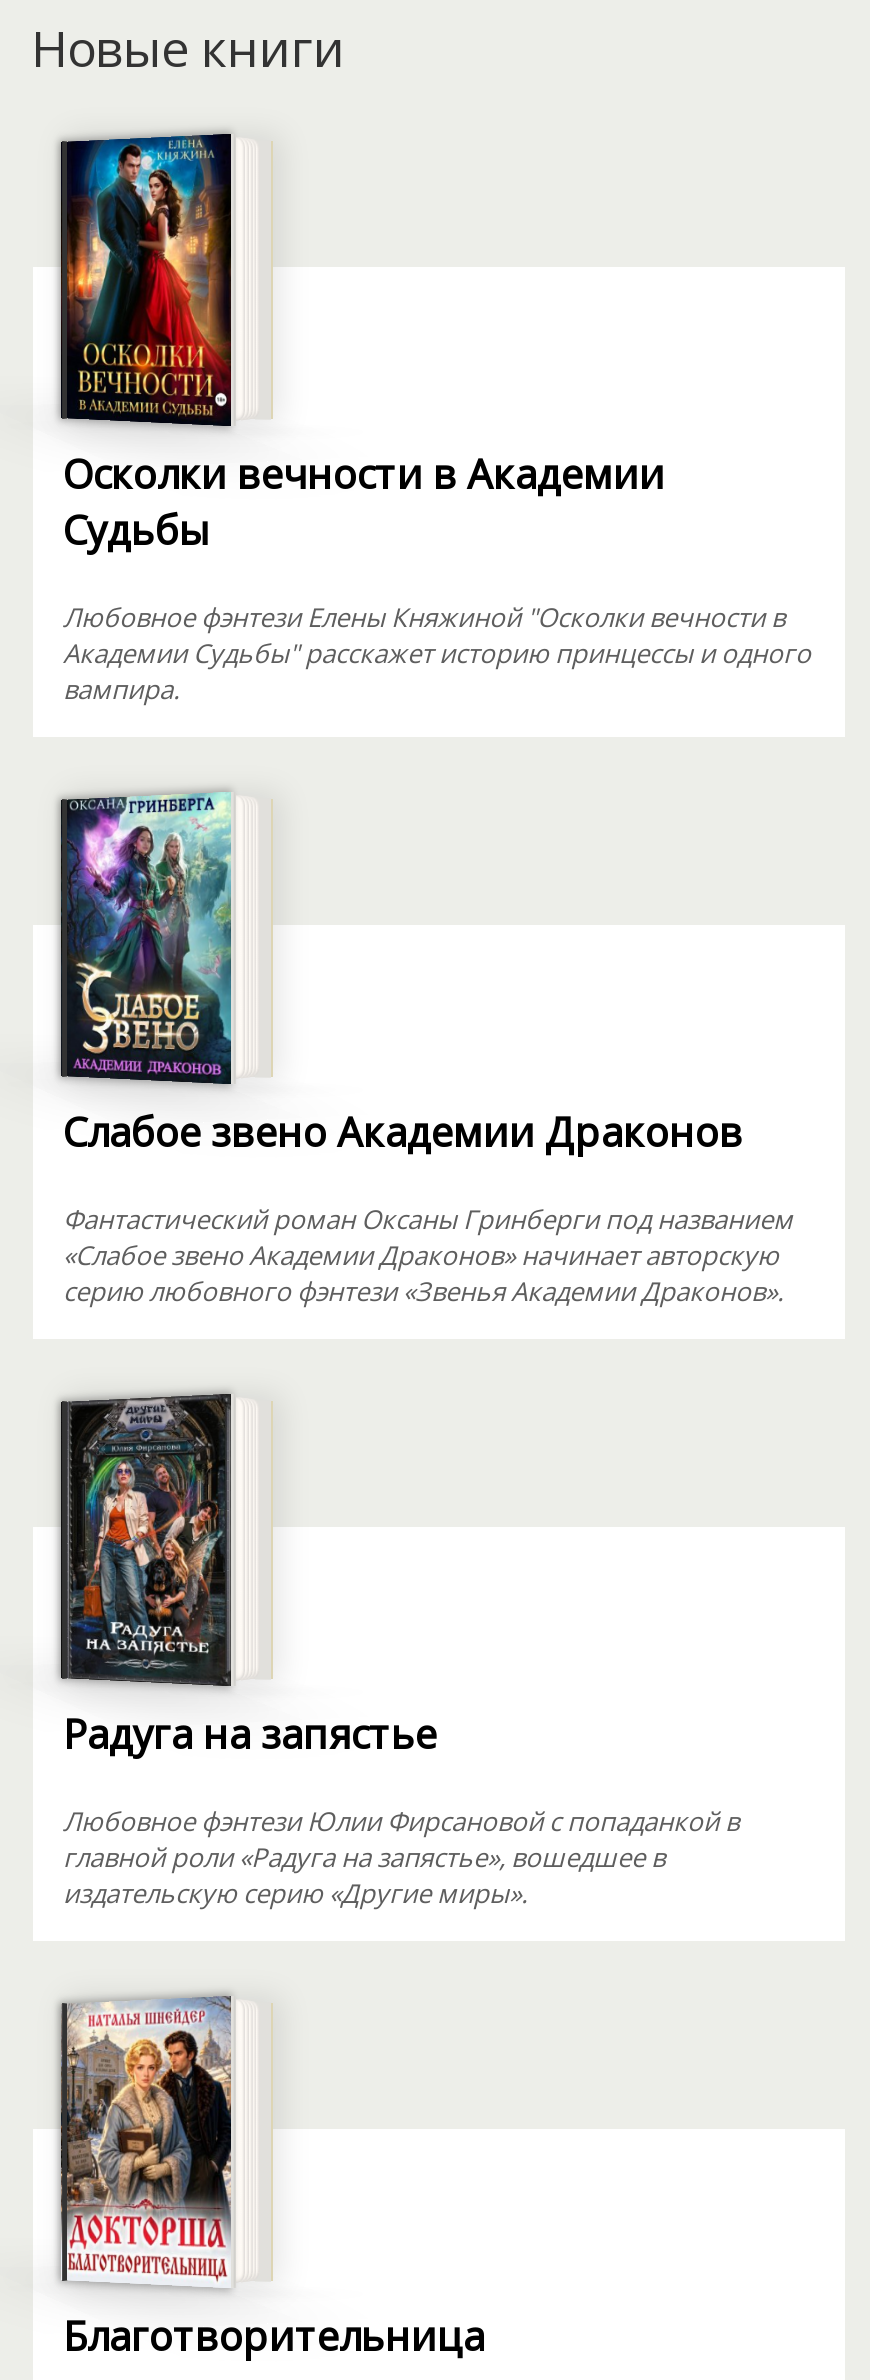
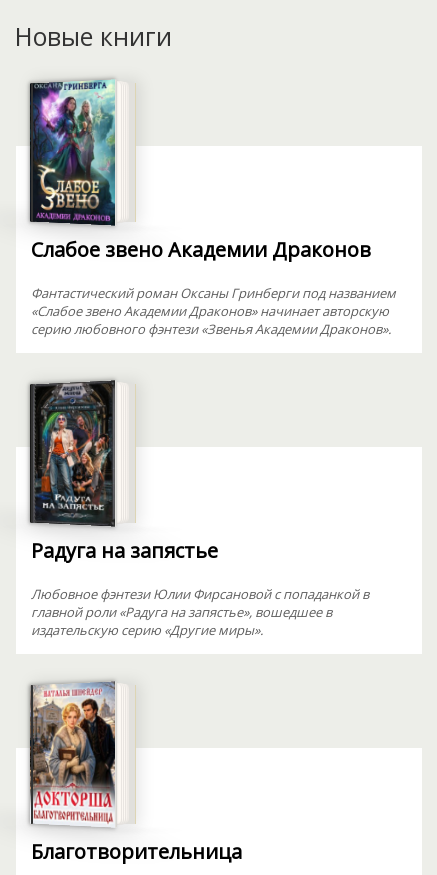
- [image]
- Осколки вечности в Академии
- Судьбы
- Любовное фэнтези Елены Княжиной "Осколки вечности в
- Академии Судьбы" расскажет историю принцессы и одного
- вампира.
